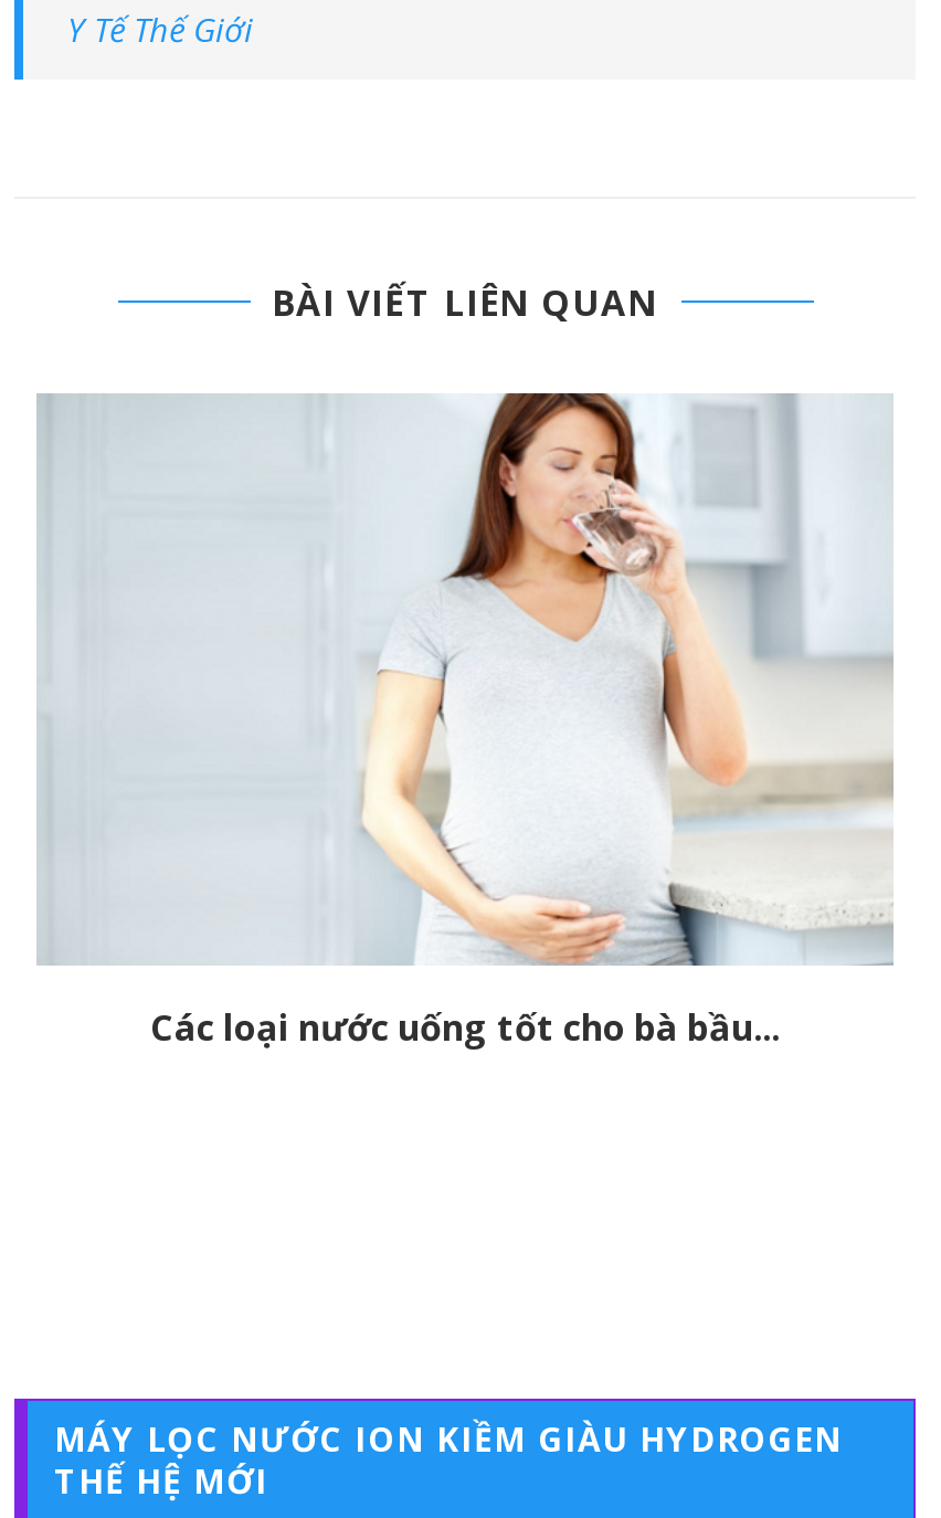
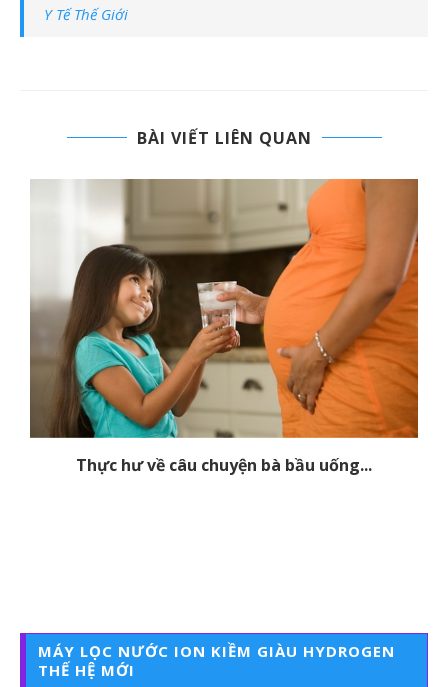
- [image]
- Các loại nước uống tốt cho bà bầu...
+ [image]
+ Thực hư về câu chuyện bà bầu uống...
